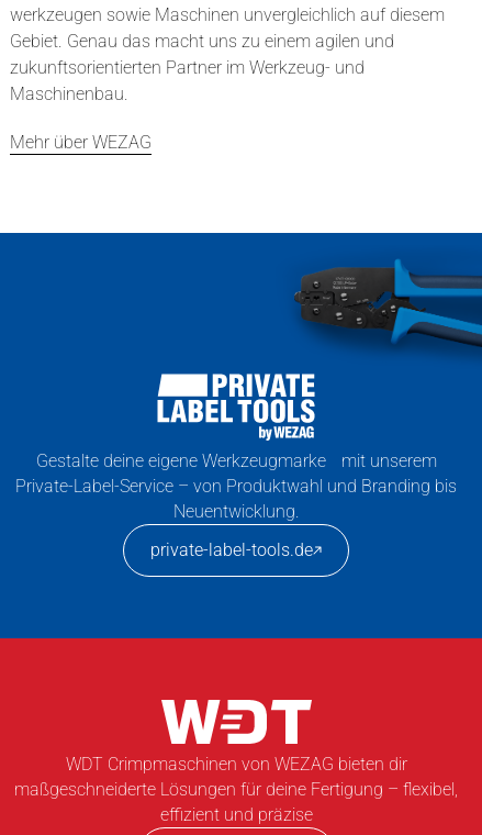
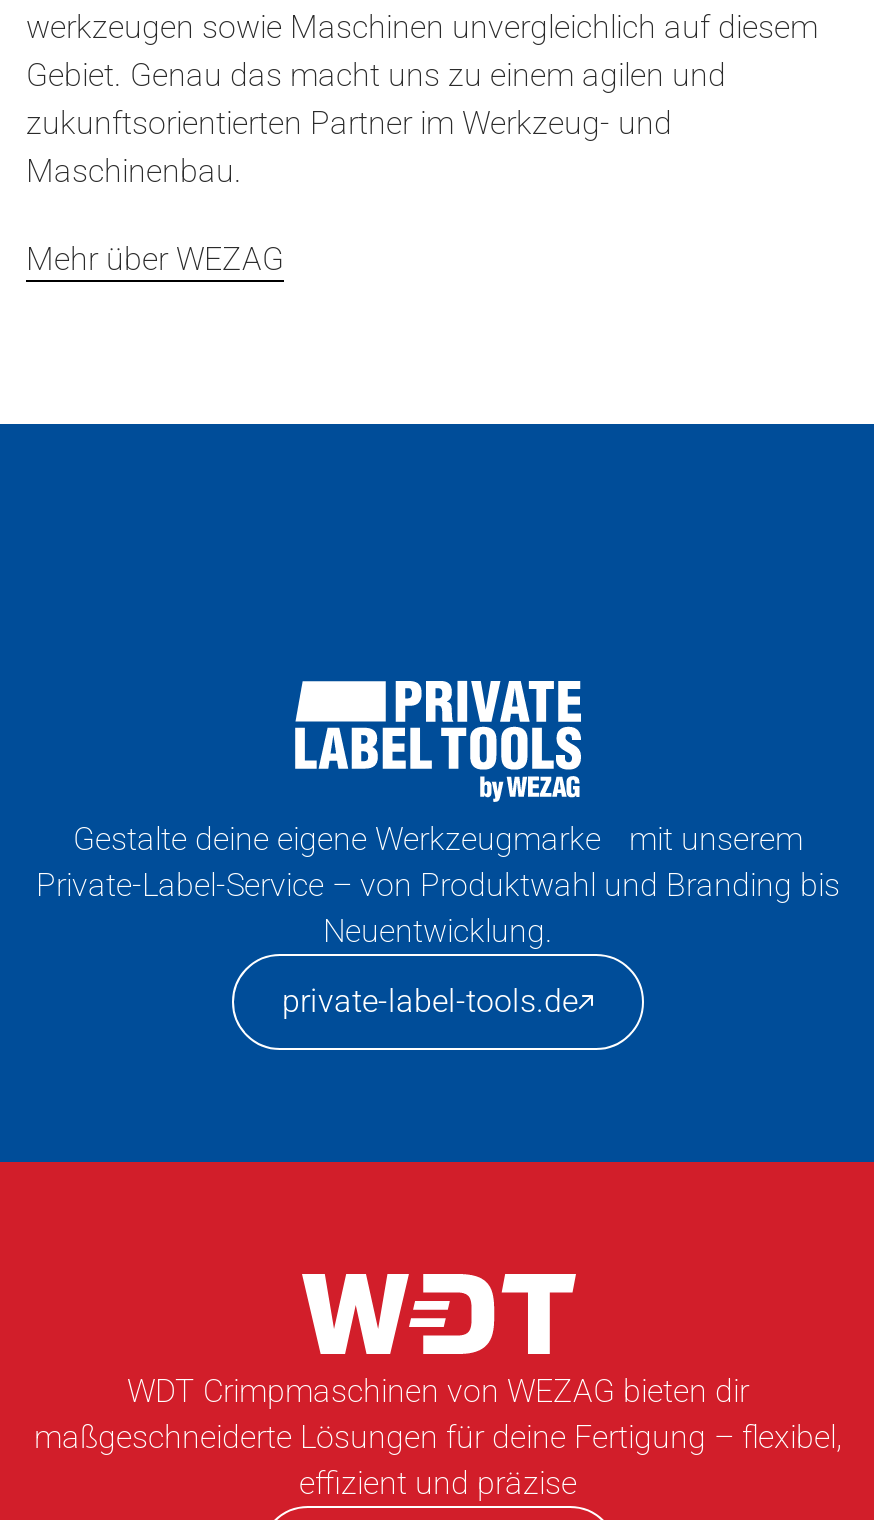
- [image]
